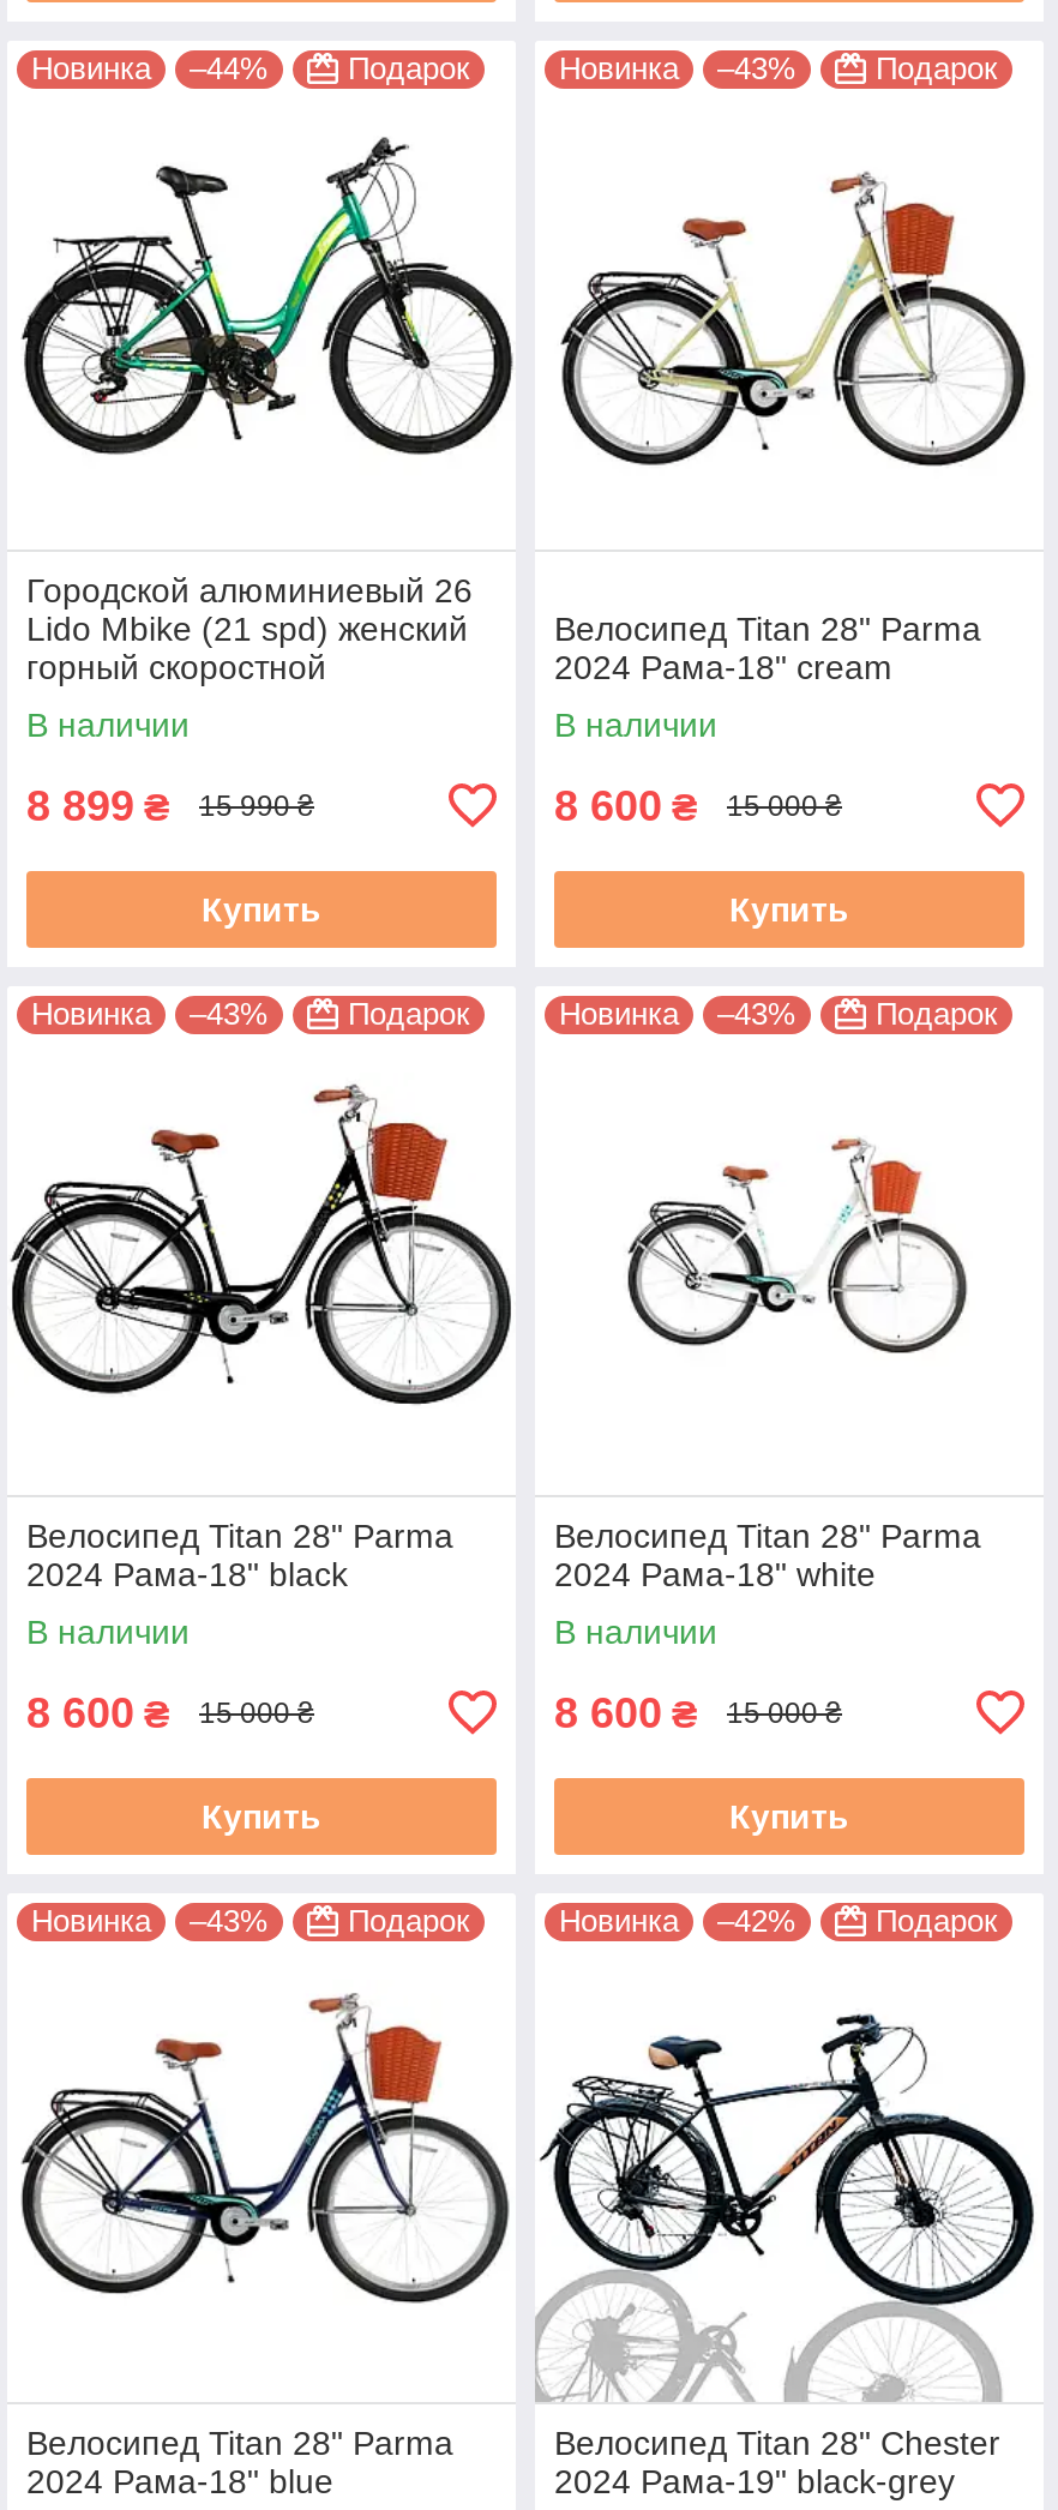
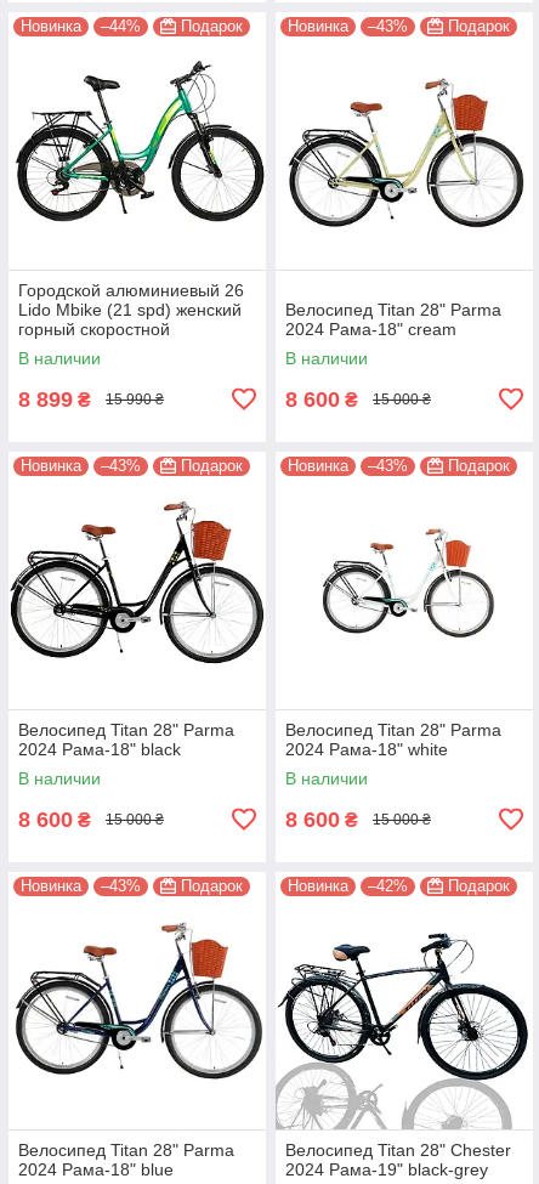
- Купить

- Купить

- Купить

- Купить
